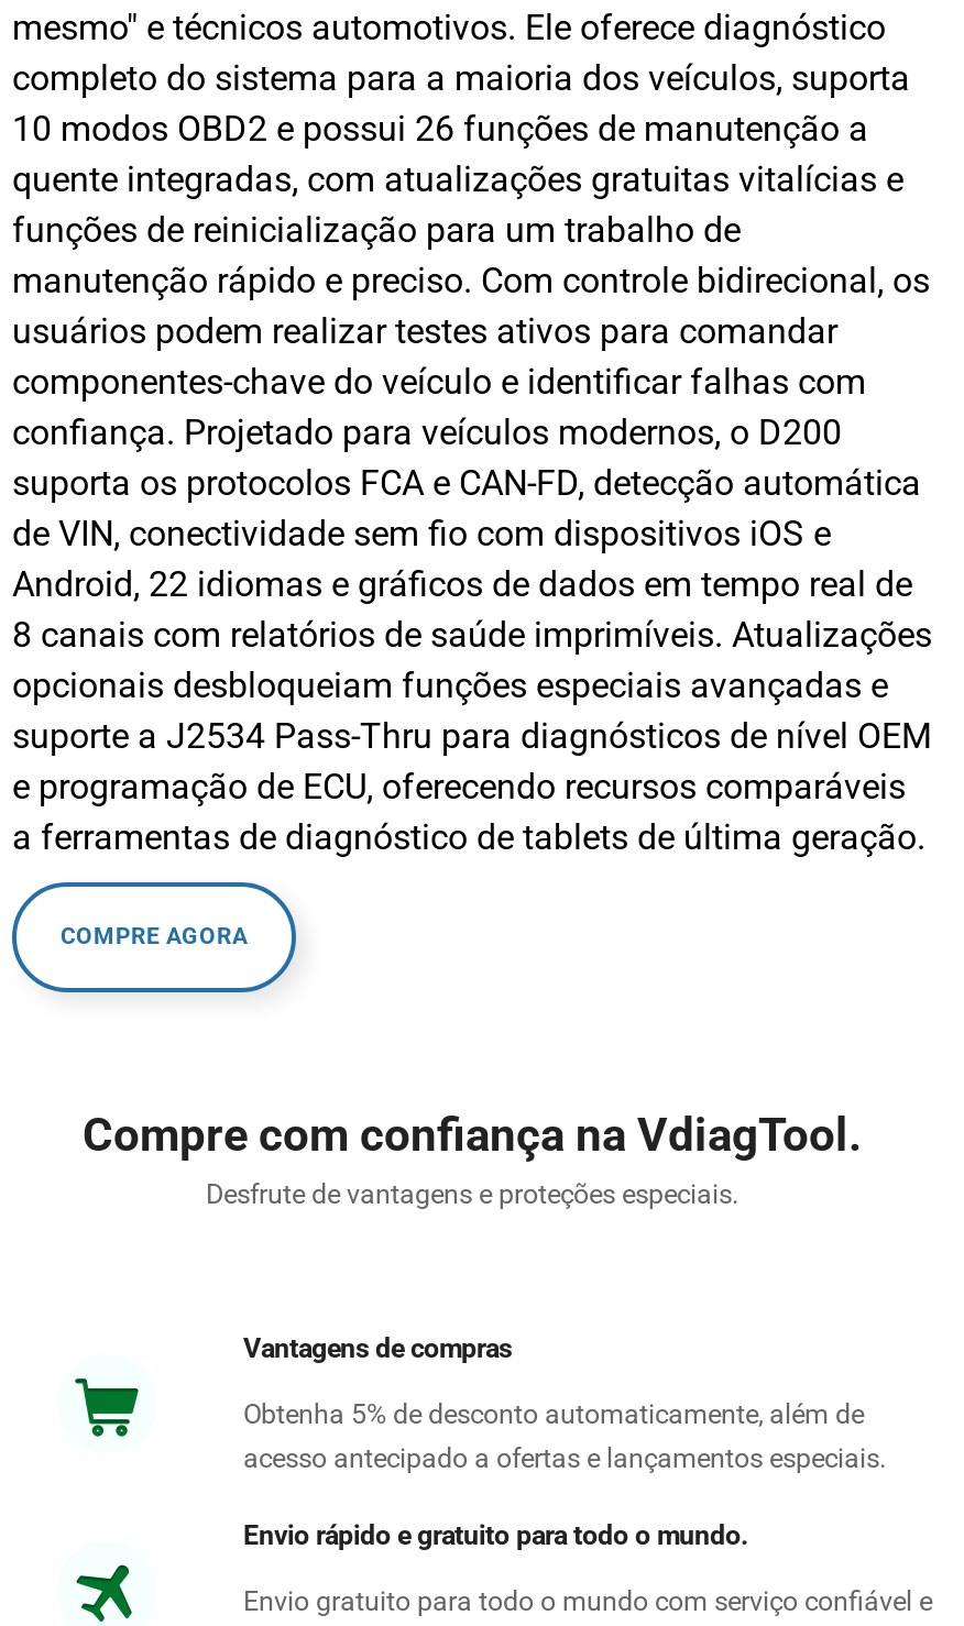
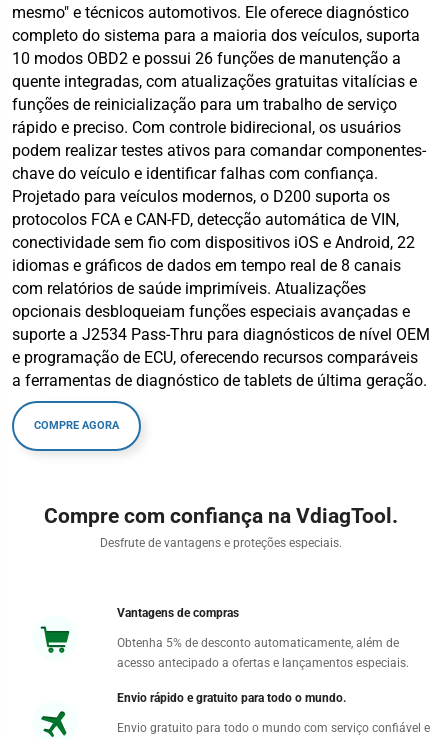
- funções de reinicialização para um trabalho de
- manutenção rápido e preciso. Com controle bidirecional, os
- usuários podem realizar testes ativos para comandar
- componentes-chave do veículo e identificar falhas com
- confiança. Projetado para veículos modernos, o D200
- suporta os protocolos FCA e CAN-FD, detecção automática
- de VIN, conectividade sem fio com dispositivos iOS e
- Android, 22 idiomas e gráficos de dados em tempo real de
- 8 canais com relatórios de saúde imprimíveis. Atualizações
+ funções de reinicialização para um trabalho de serviço
+ rápido e preciso. Com controle bidirecional, os usuários
+ podem realizar testes ativos para comandar componentes-
+ chave do veículo e identificar falhas com confiança.
+ Projetado para veículos modernos, o D200 suporta os
+ protocolos FCA e CAN-FD, detecção automática de VIN,
+ conectividade sem fio com dispositivos iOS e Android, 22
+ idiomas e gráficos de dados em tempo real de 8 canais
+ com relatórios de saúde imprimíveis. Atualizações
